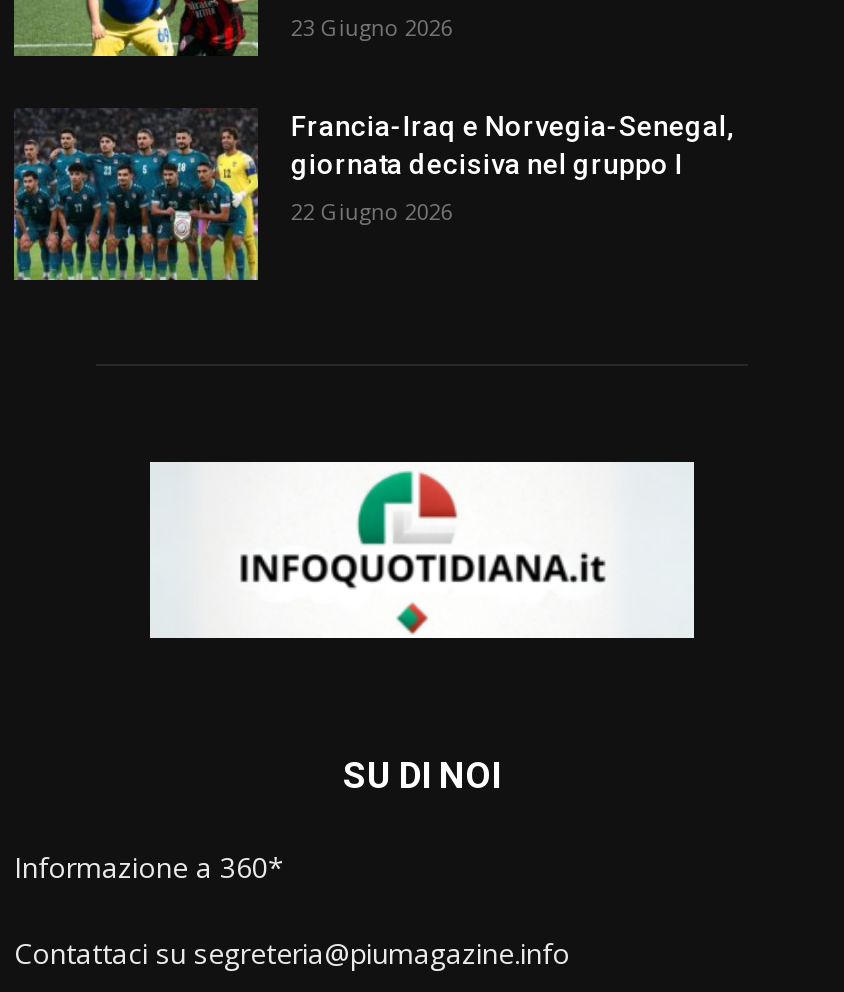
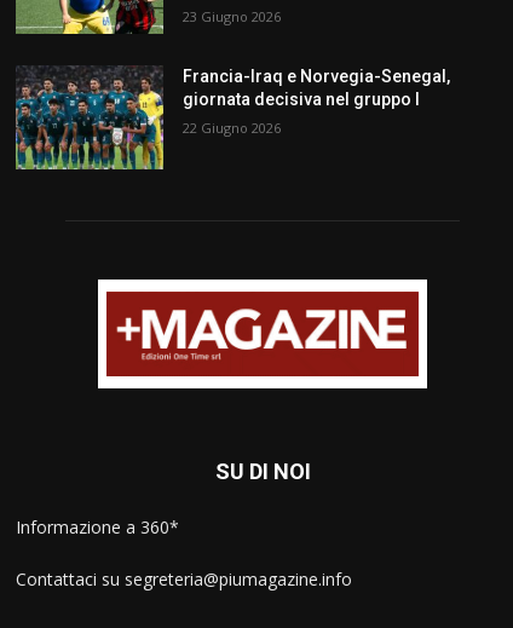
- [image]
+ [image]
